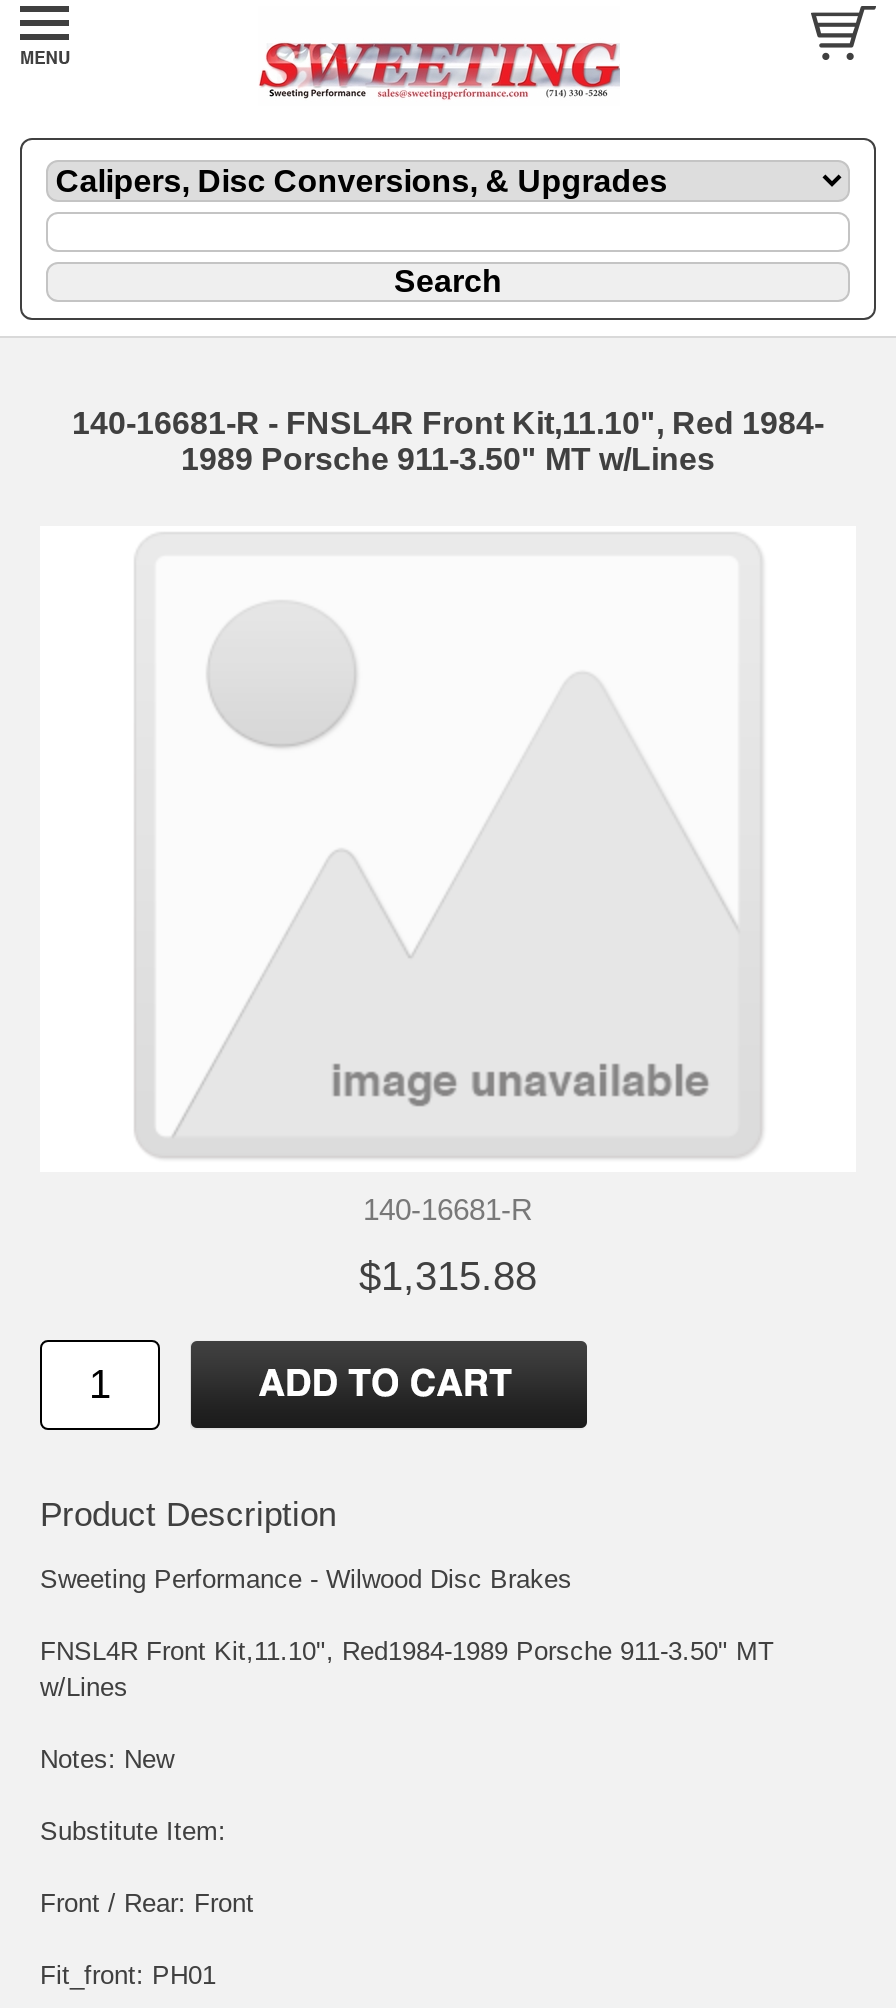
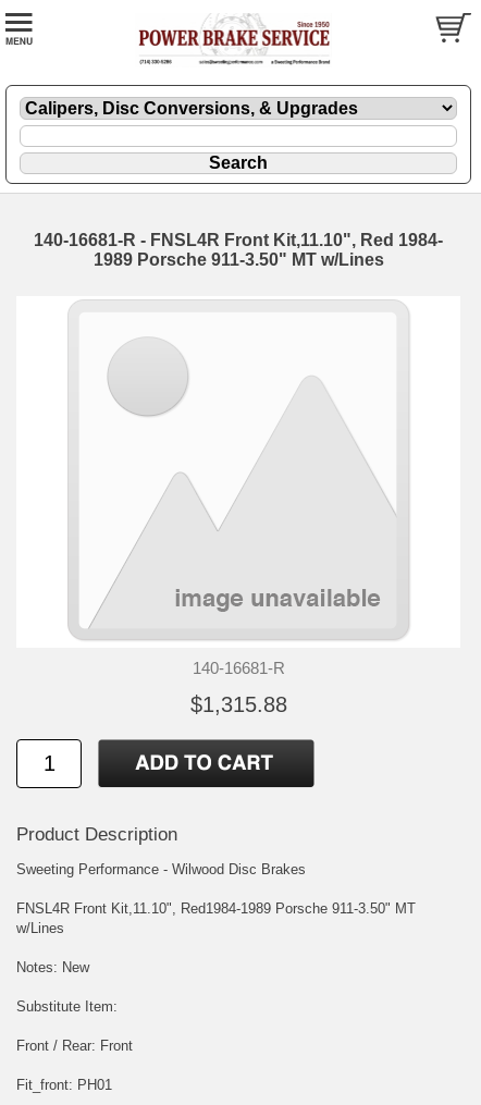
- [image]
+ [image]
